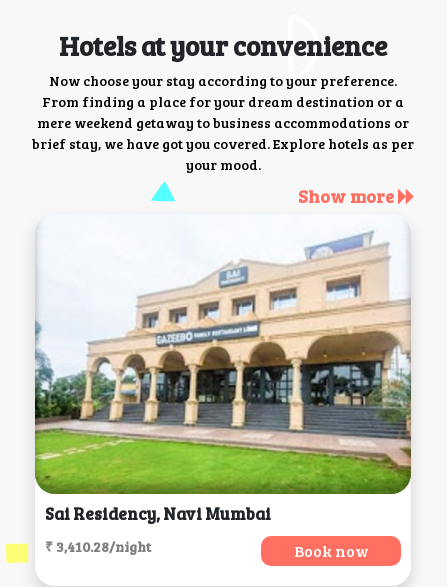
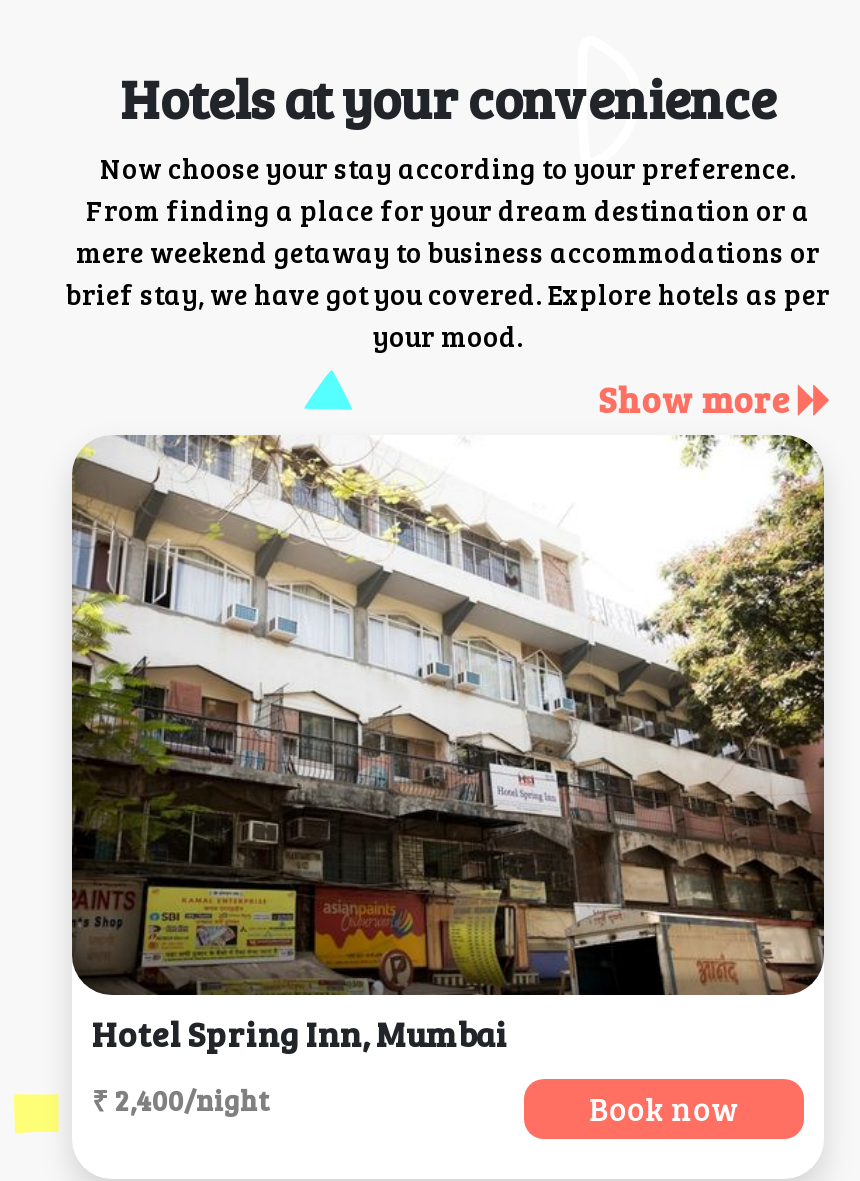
- [image]
- Sai Residency, Navi Mumbai
+ [image]
+ Hotel Spring Inn, Mumbai

- ₹ 3,410.28/night
+ ₹ 2,400/night
